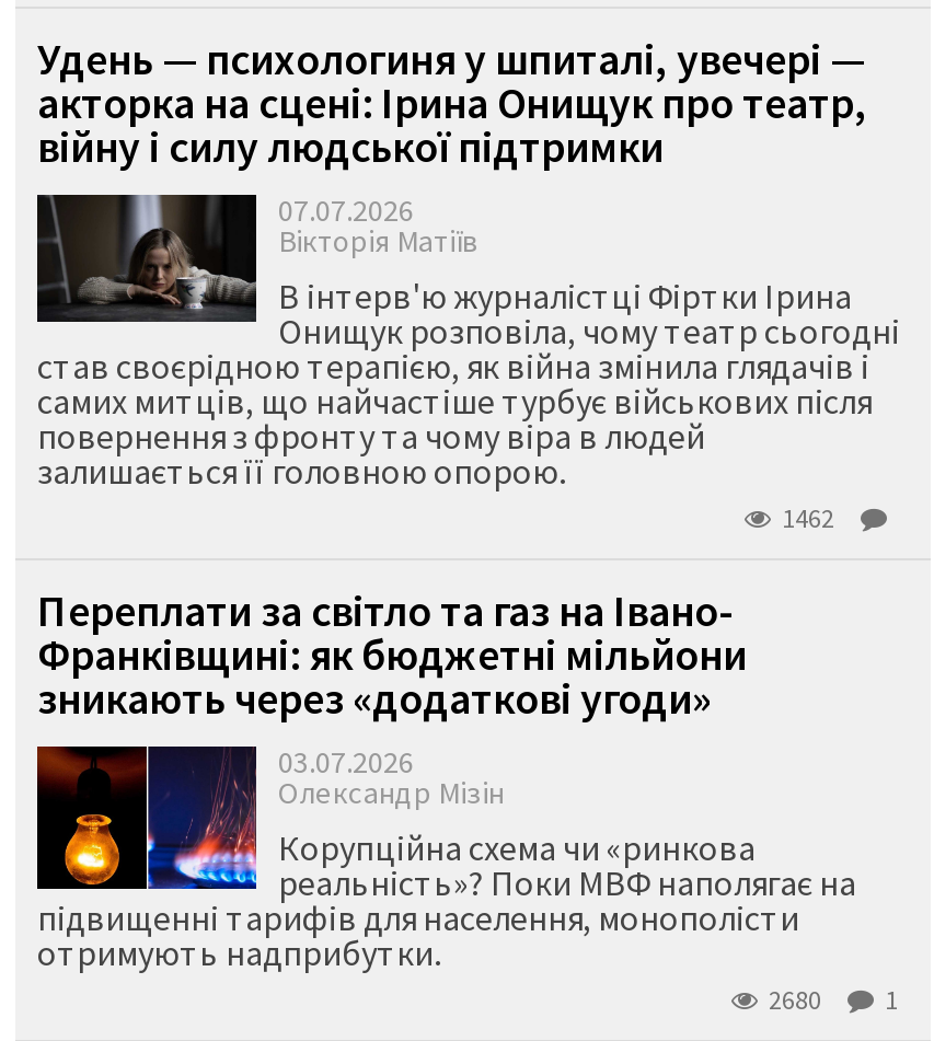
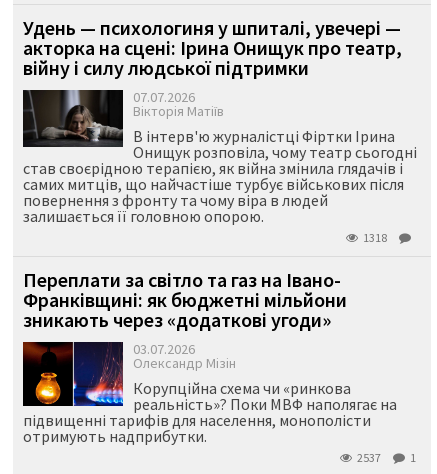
- 1462
+ 1318

- 2680 1
+ 2537 1
